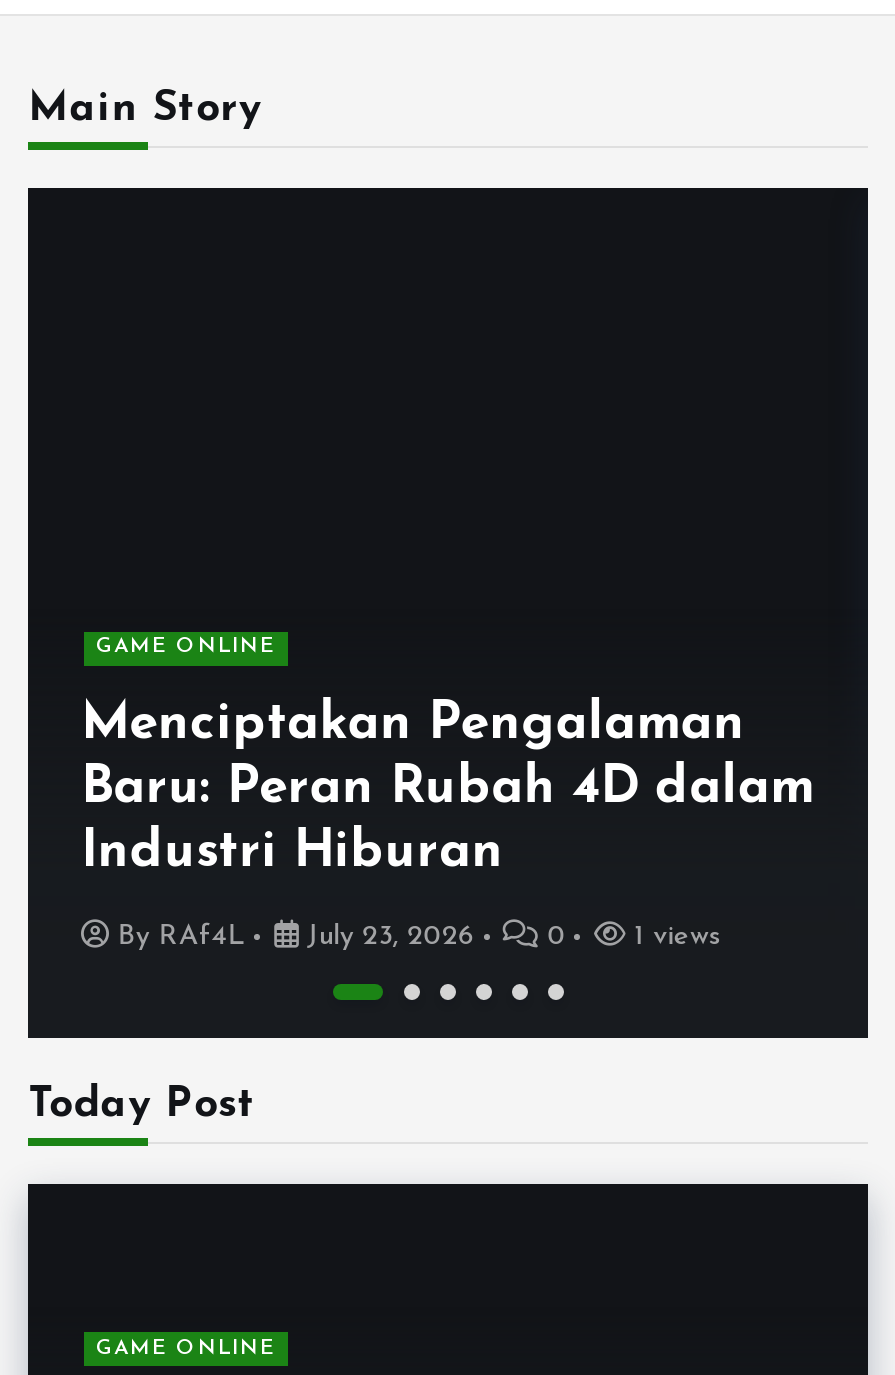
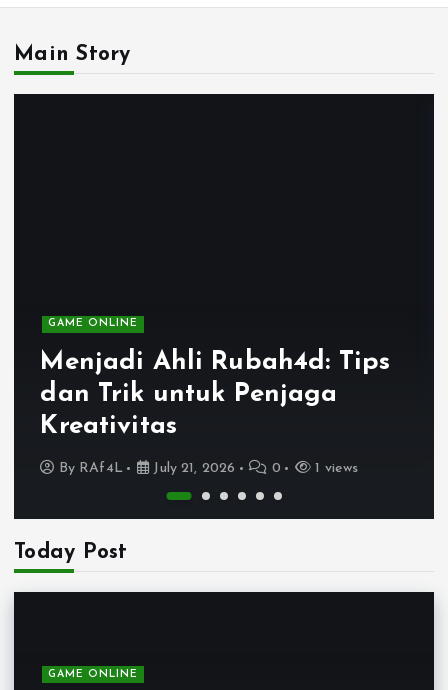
- Menciptakan Pengalaman
- Baru: Peran Rubah 4D dalam
- Industri Hiburan
+ Menjadi Ahli Rubah4d: Tips
+ dan Trik untuk Penjaga
+ Kreativitas

- By RAf4L July 23, 2026
+ By RAf4L July 21, 2026
